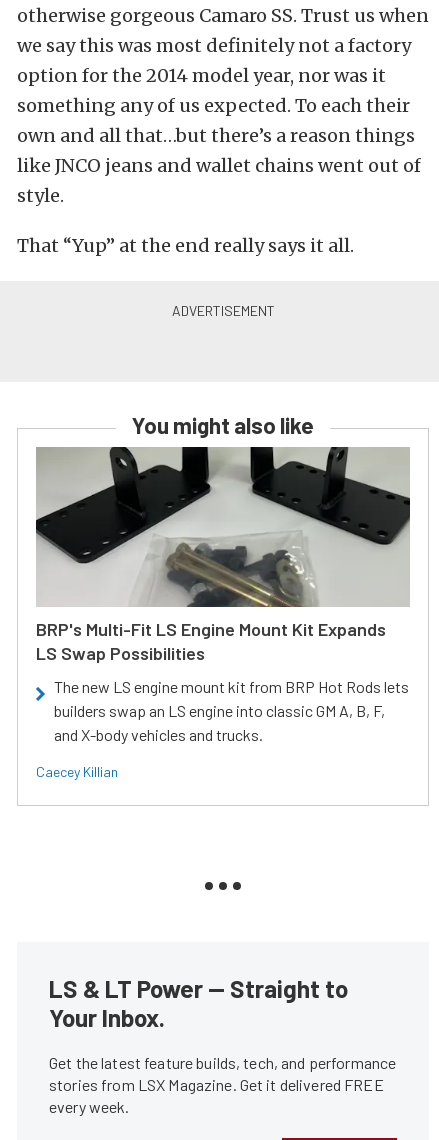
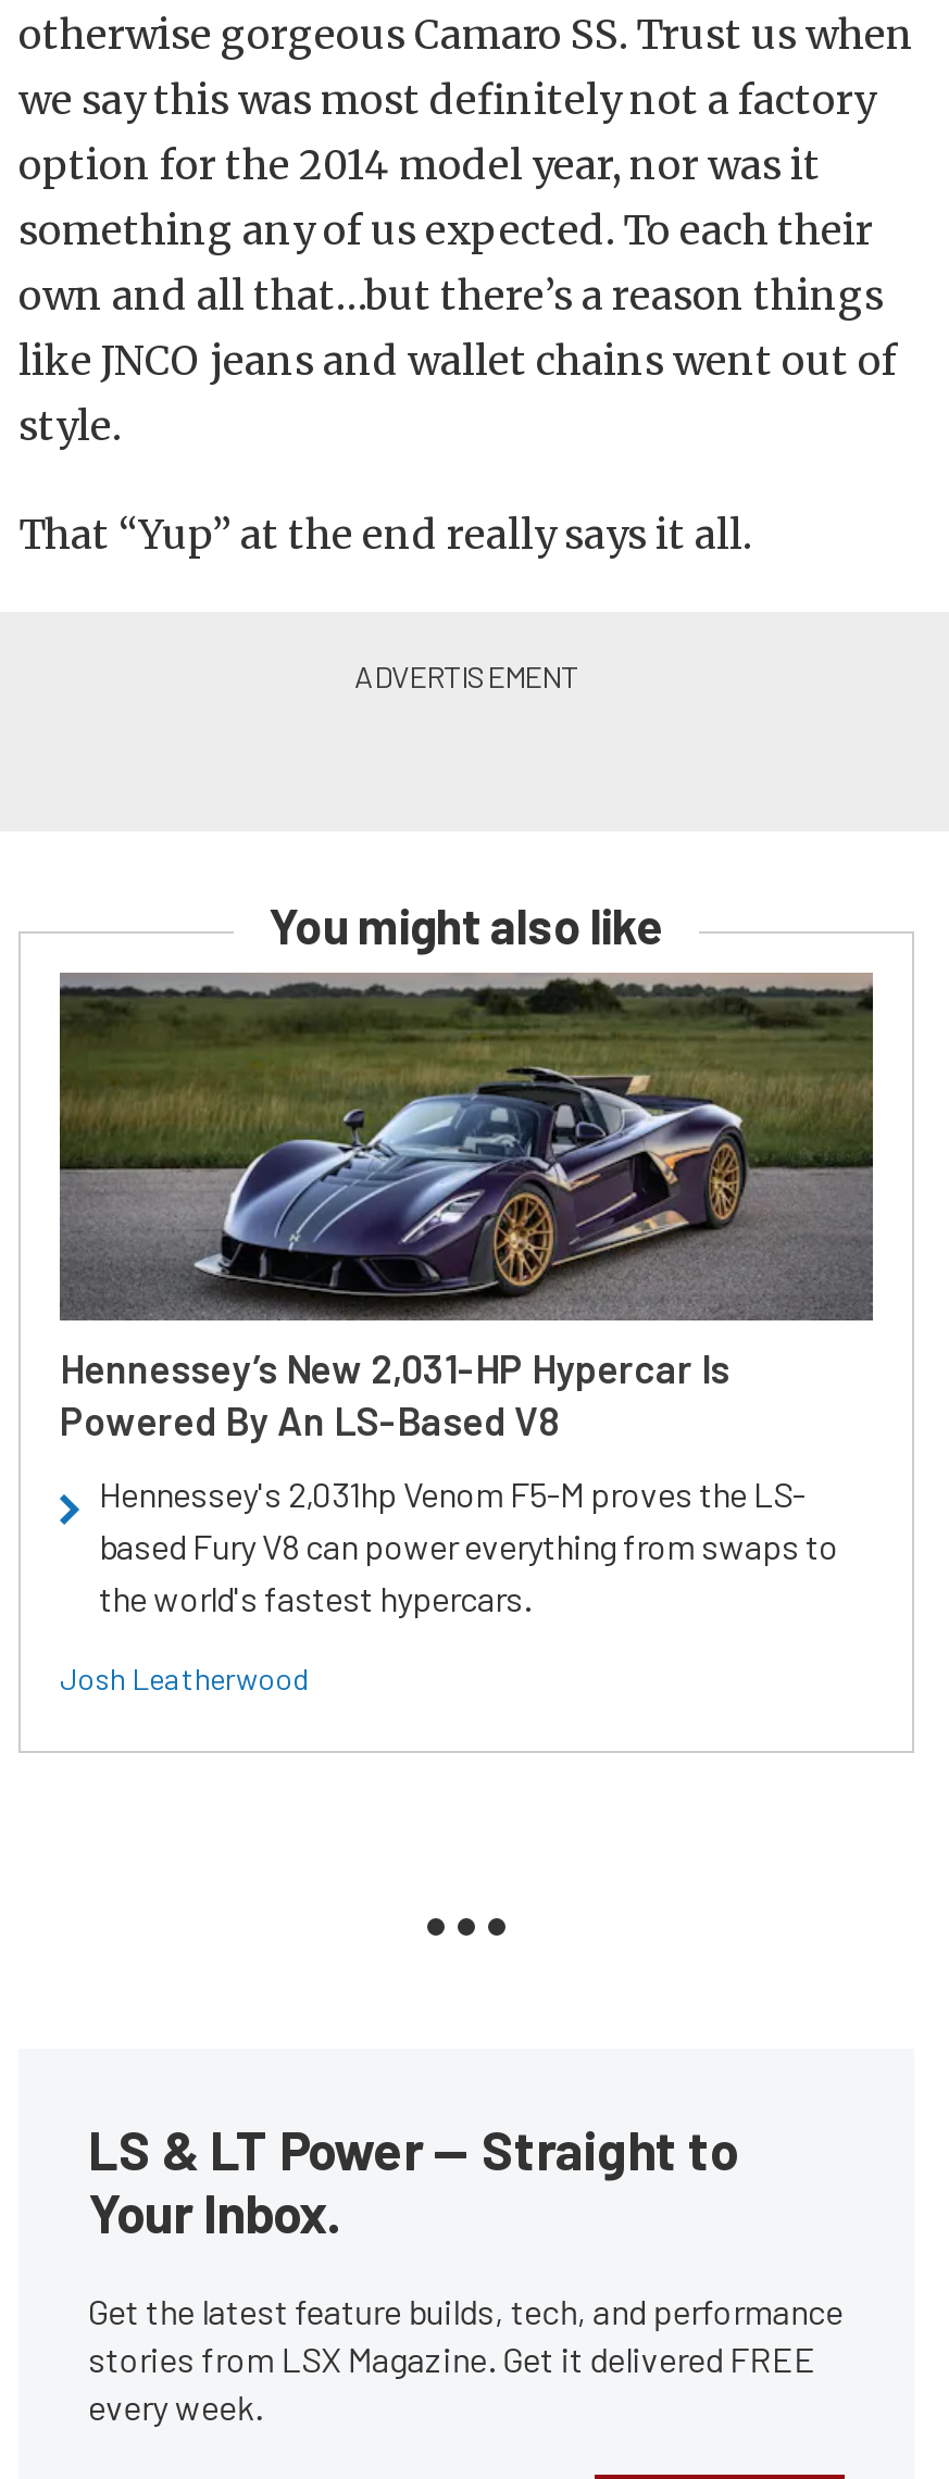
- [image]
- BRP's Multi-Fit LS Engine Mount Kit Expands
- LS Swap Possibilities
+ [image]
+ Hennessey’s New 2,031-HP Hypercar Is
+ Powered By An LS-Based V8

- The new LS engine mount kit from BRP Hot Rods lets
- builders swap an LS engine into classic GM A, B, F,
- and X-body vehicles and trucks.
+ Hennessey's 2,031hp Venom F5-M proves the LS-
+ based Fury V8 can power everything from swaps to
+ the world's fastest hypercars.

- Caecey Killian
+ Josh Leatherwood
